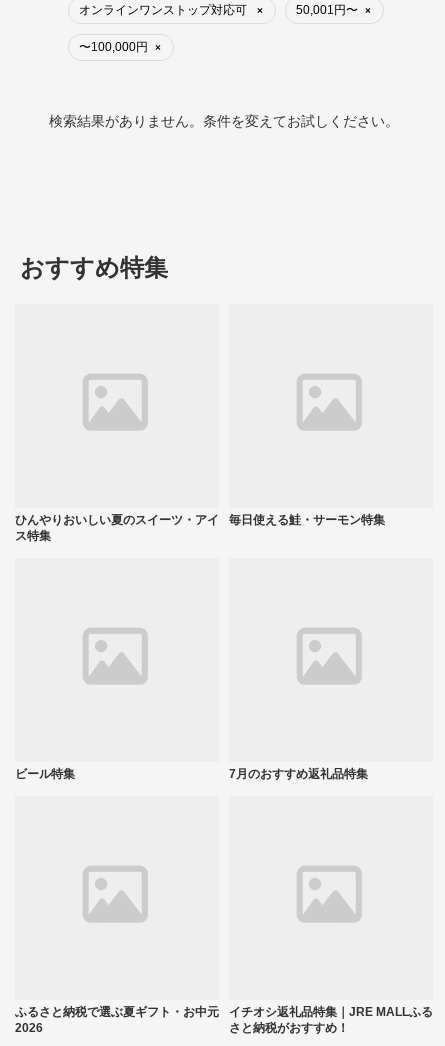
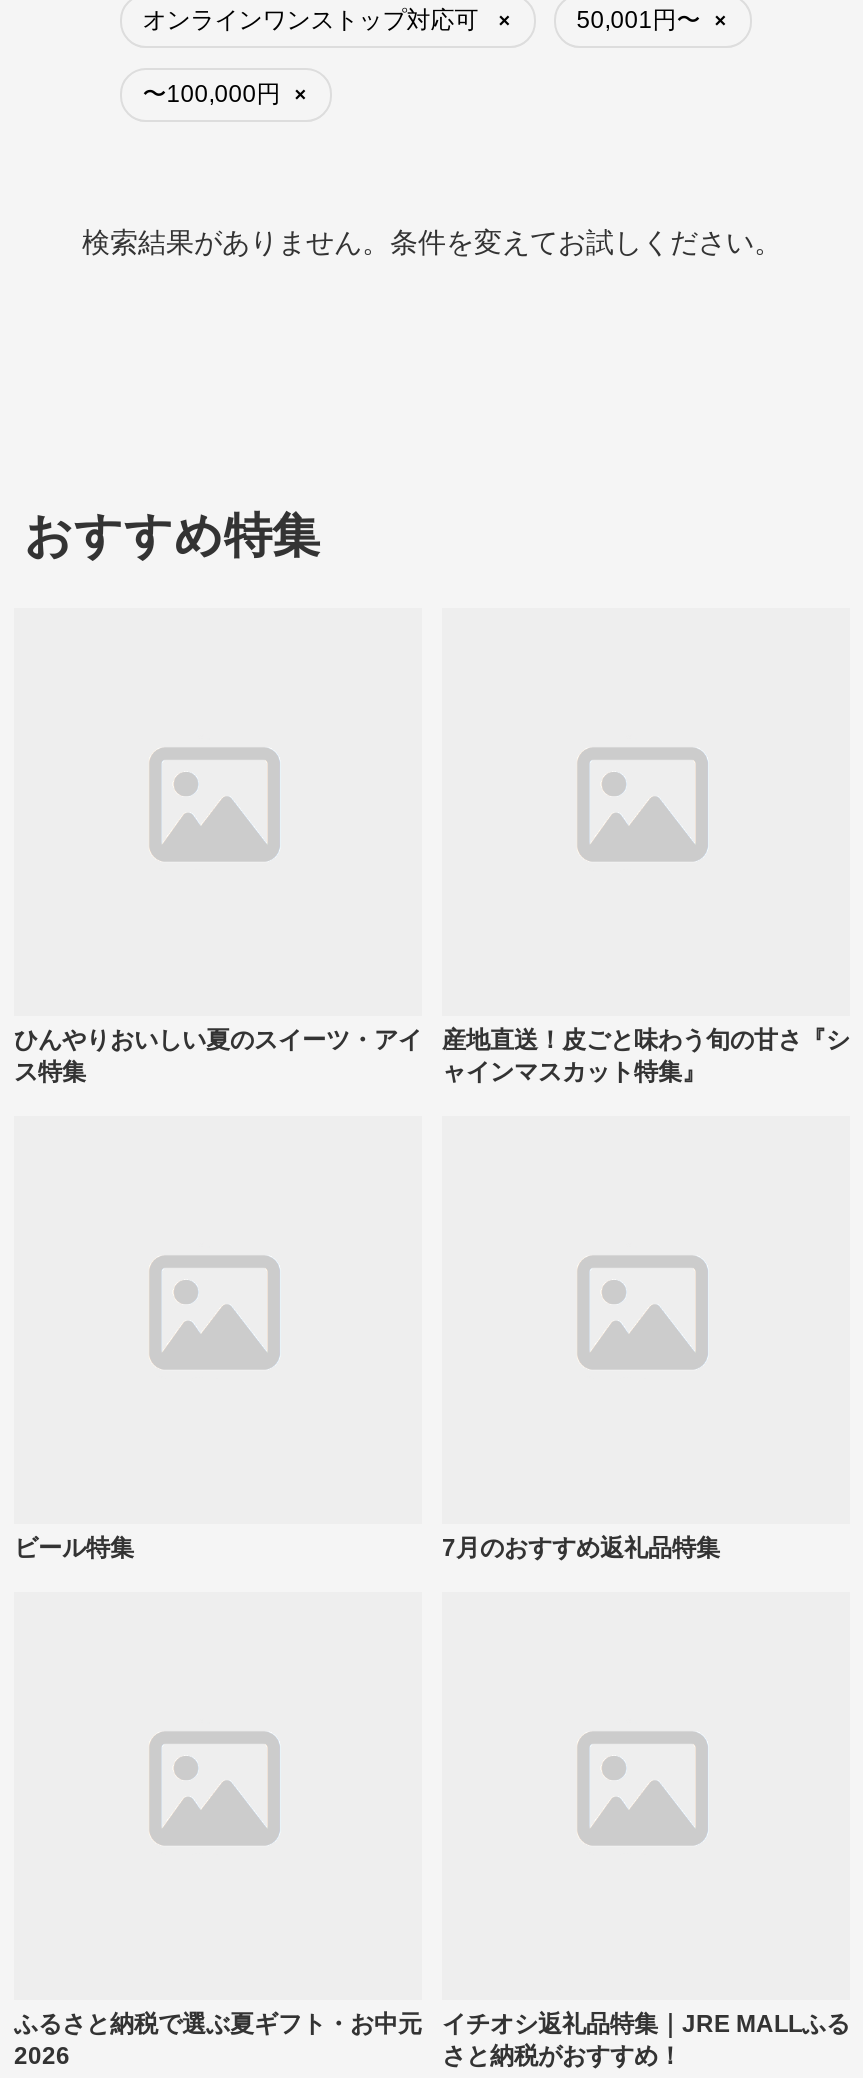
- 毎日使える鮭・サーモン特集
+ 産地直送！皮ごと味わう旬の甘さ『シ
+ ャインマスカット特集』
